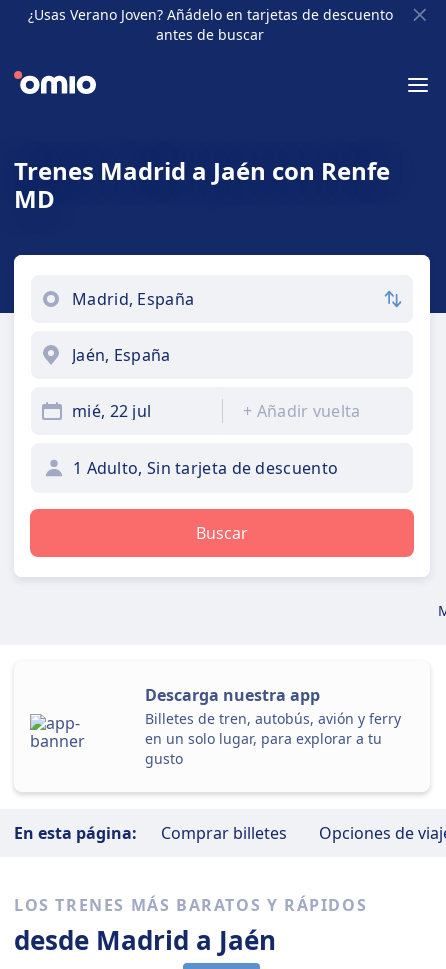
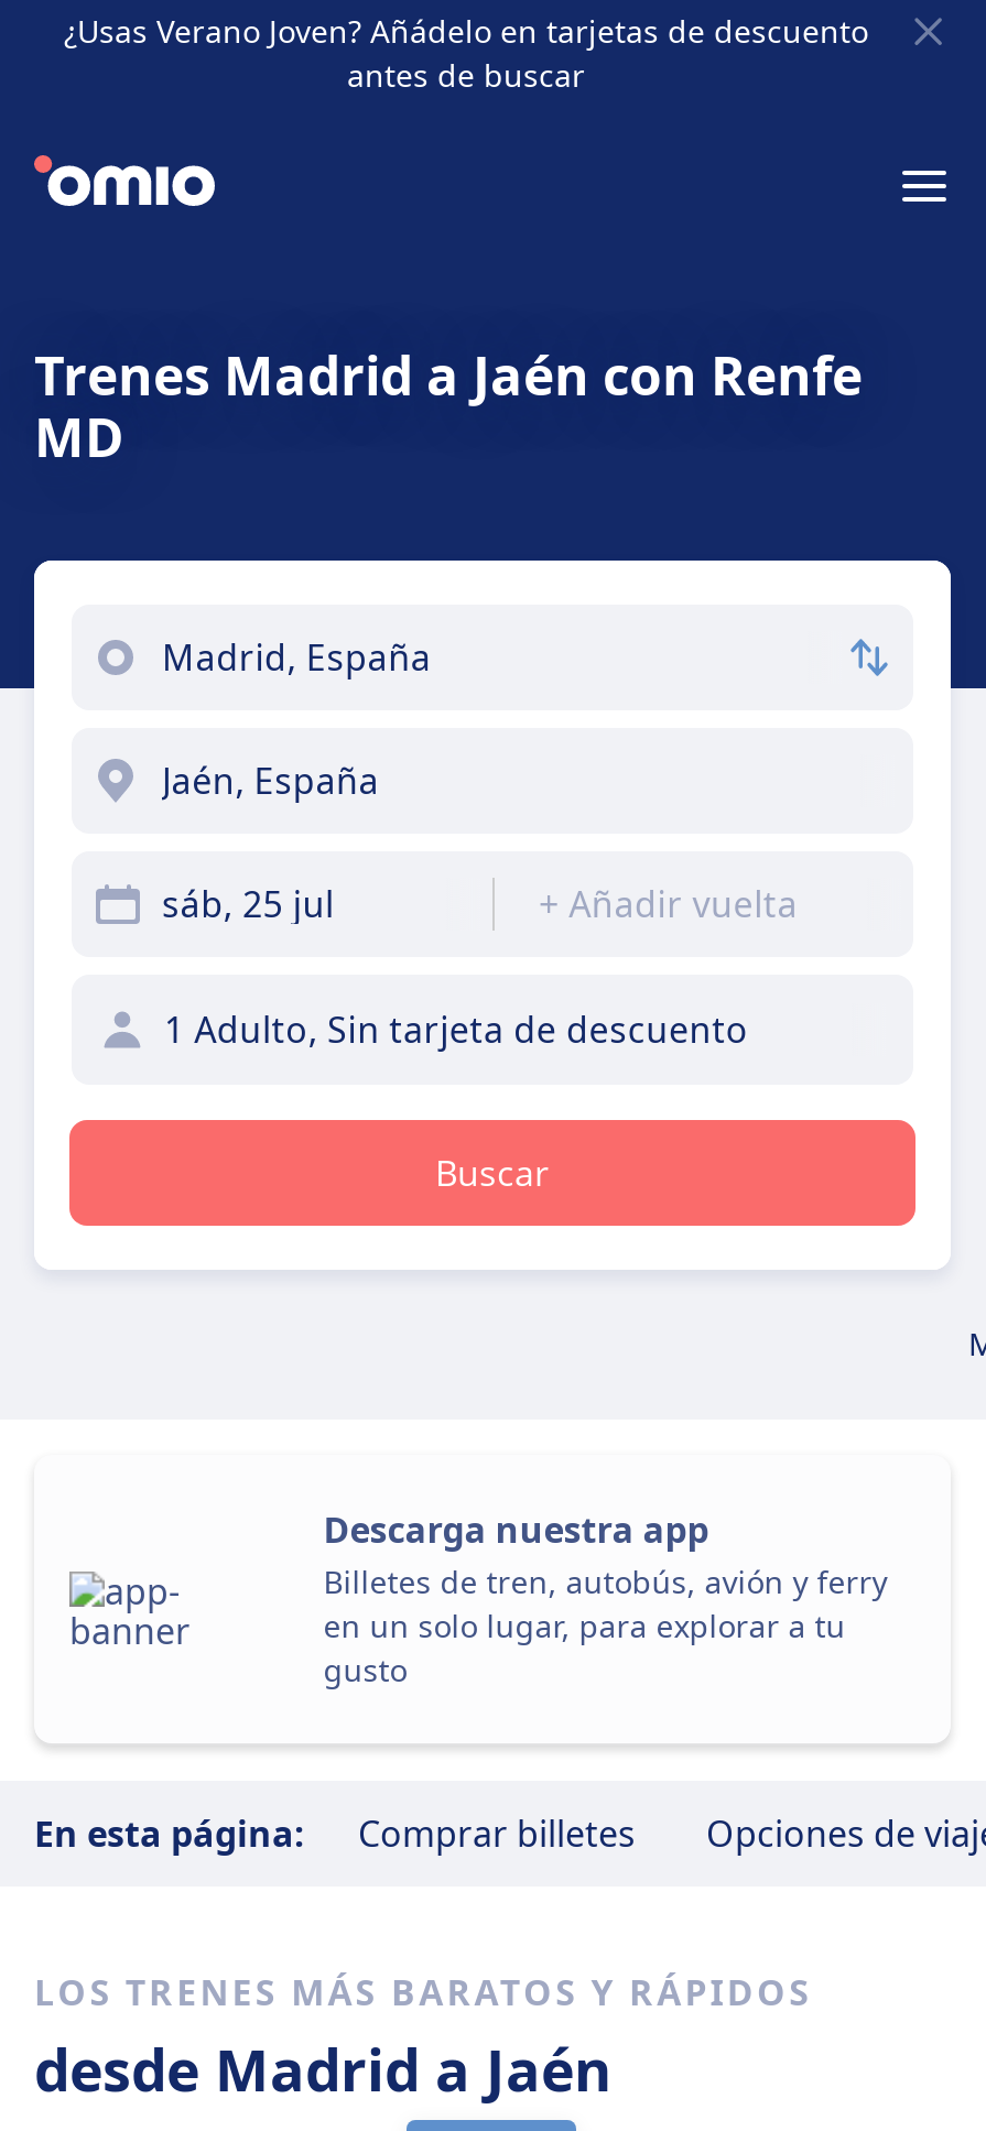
- mié, 22 jul
+ sáb, 25 jul
